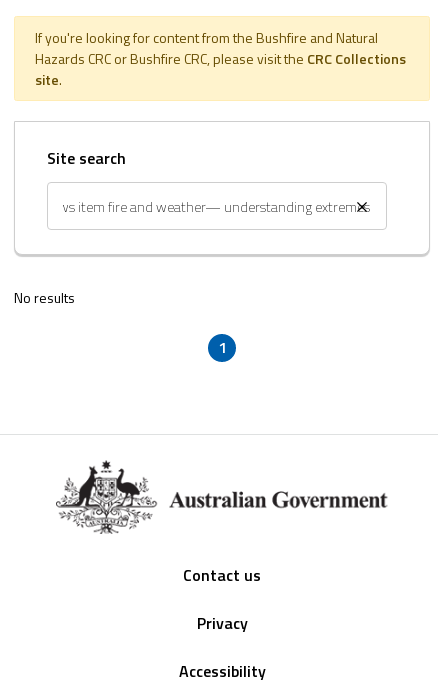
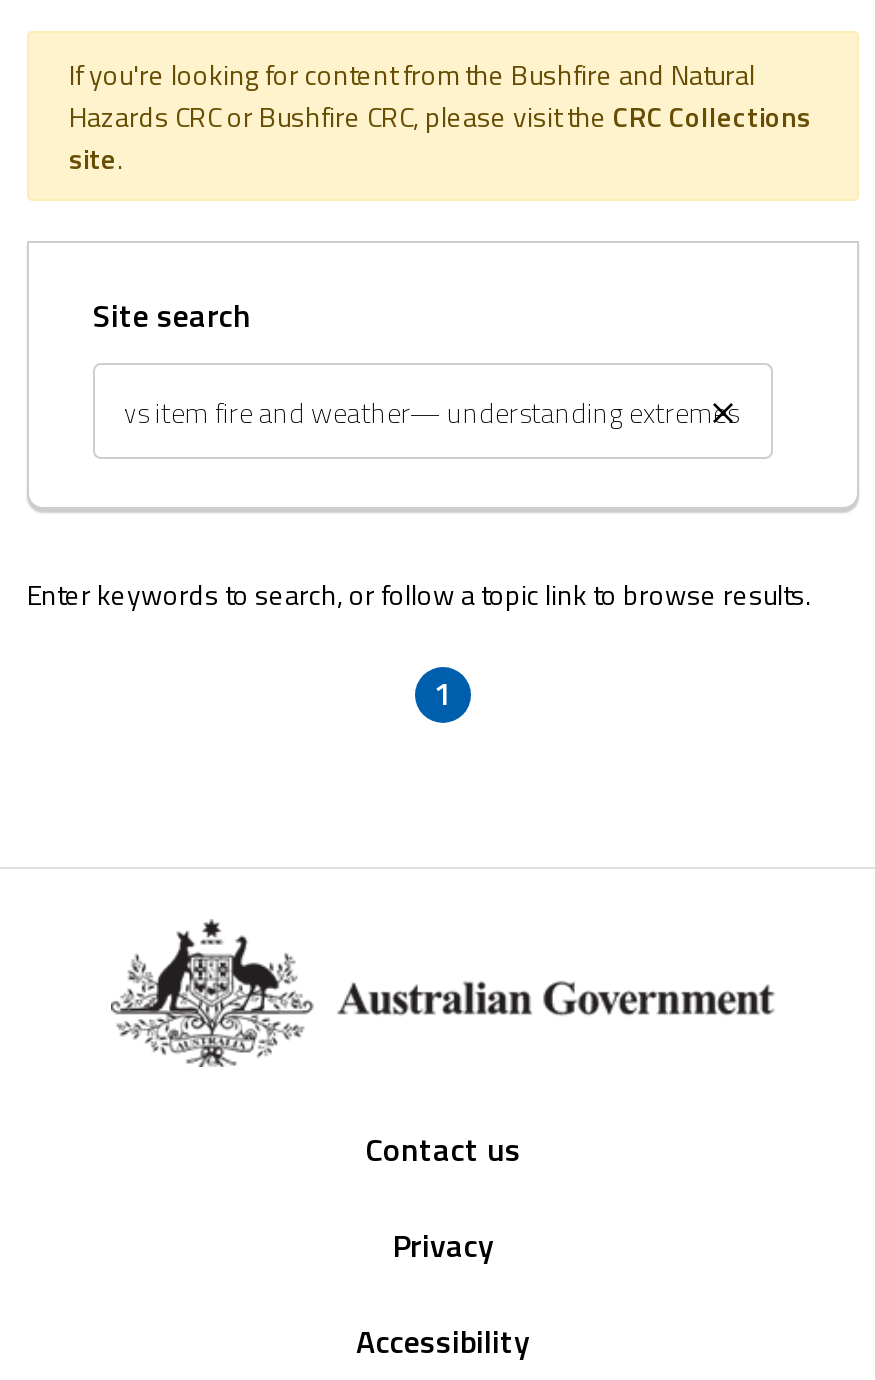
- No results
+ Enter keywords to search, or follow a topic link to browse results.
